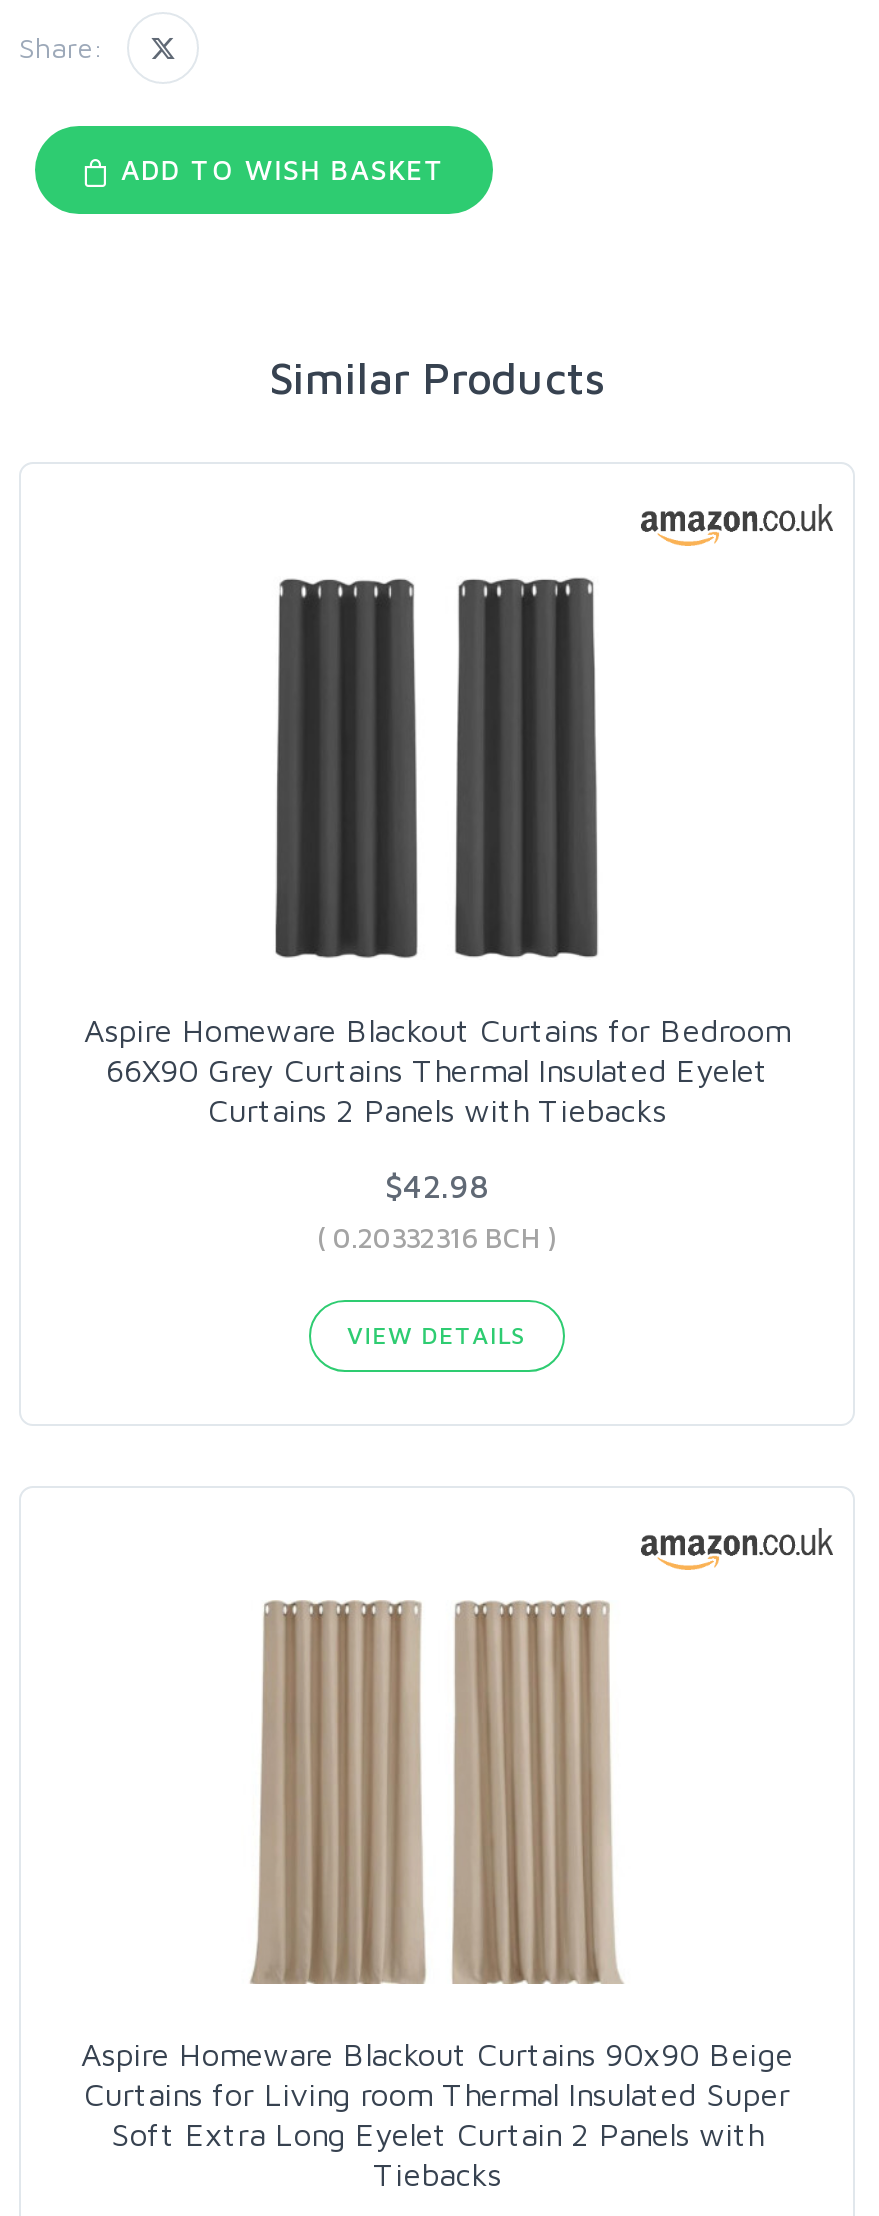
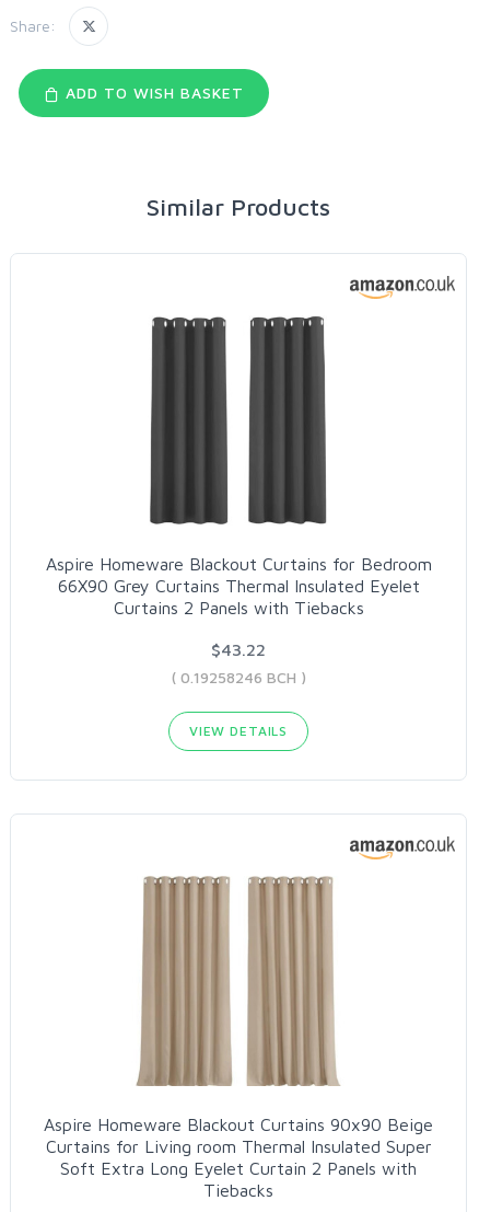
- $42.98
+ $43.22

- ( 0.20332316 BCH )
+ ( 0.19258246 BCH )
